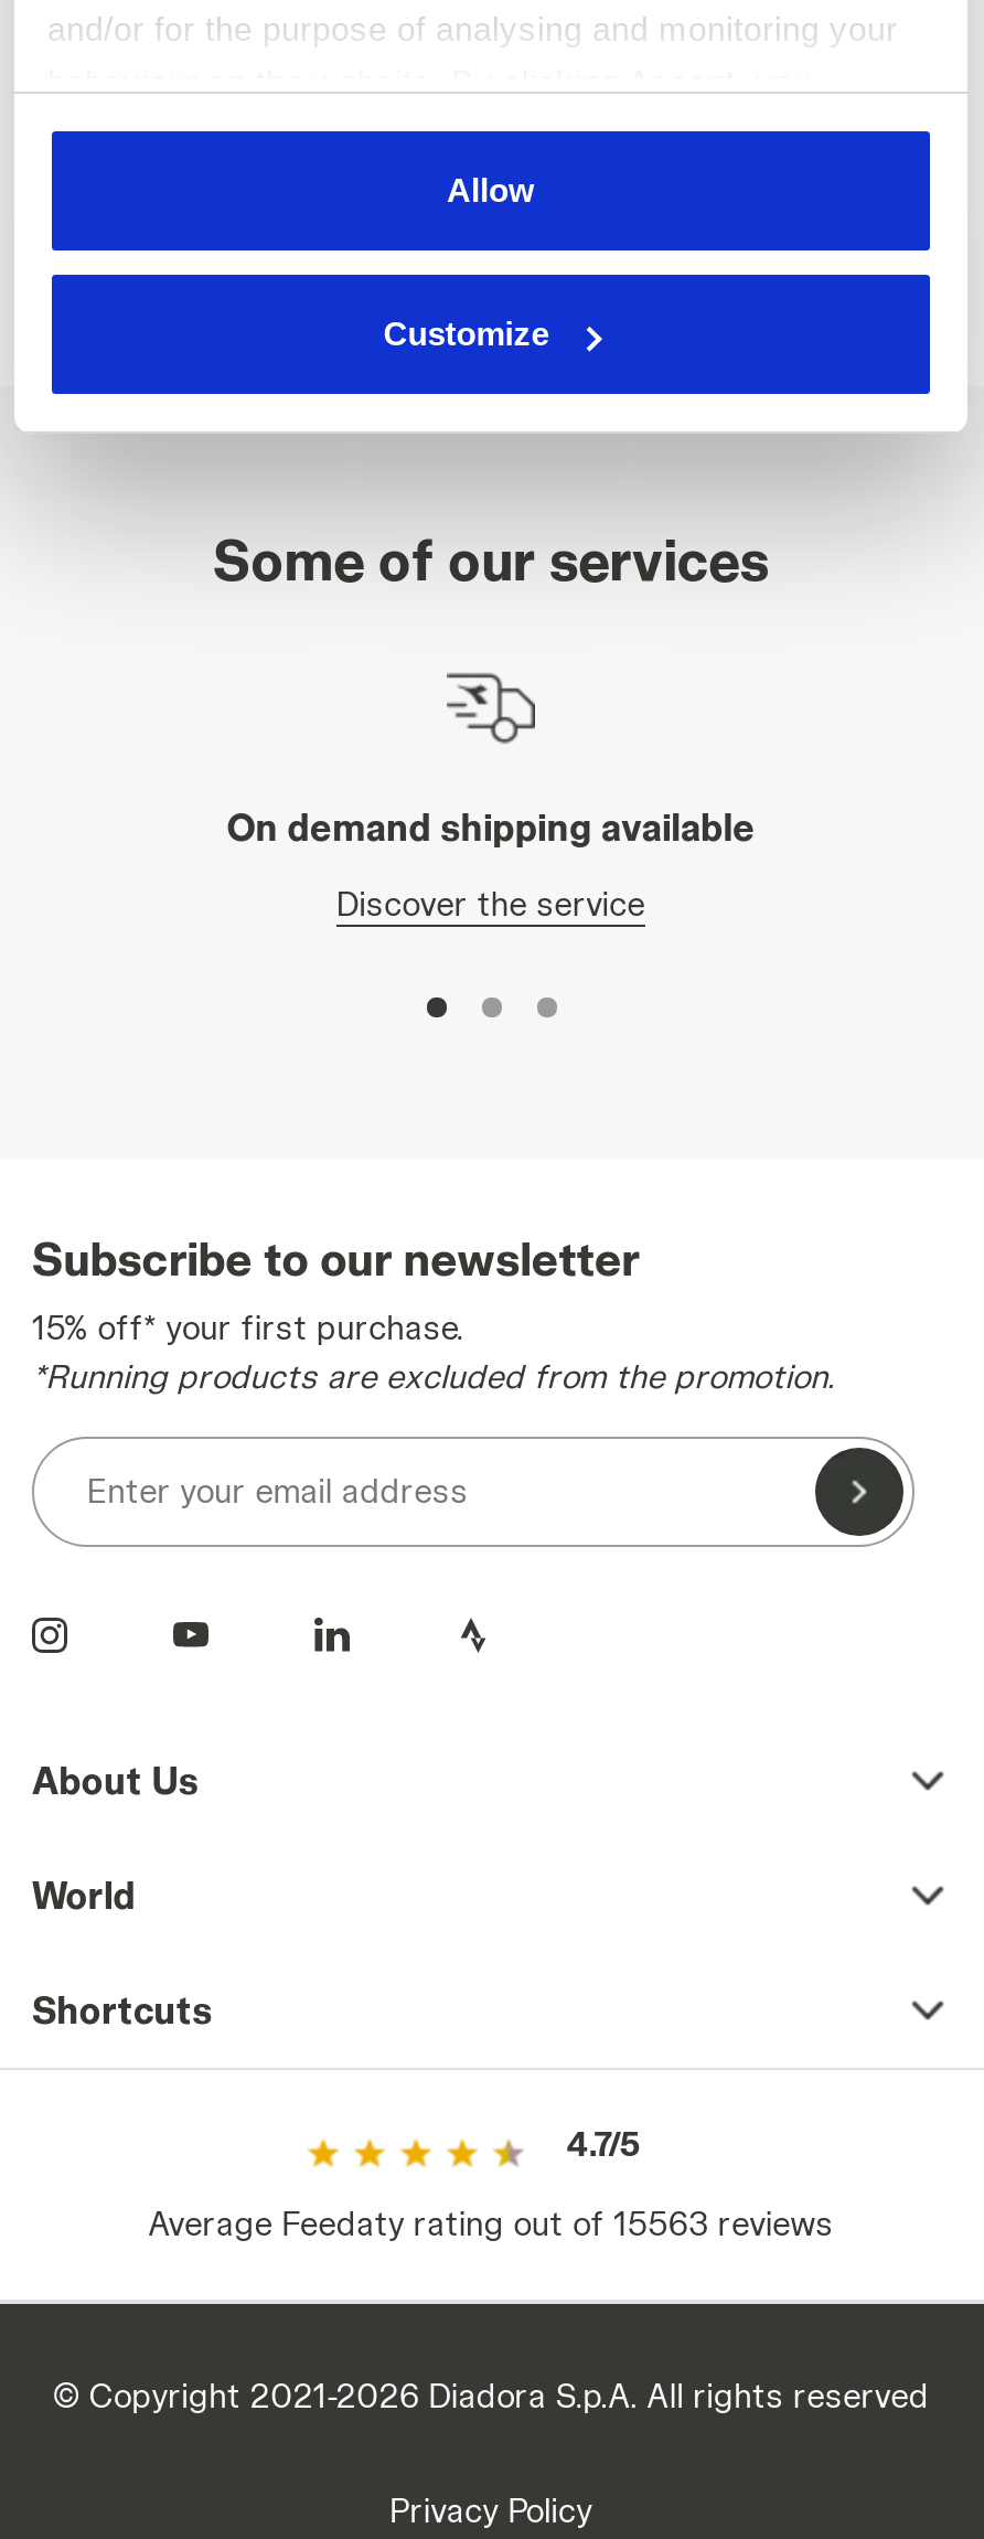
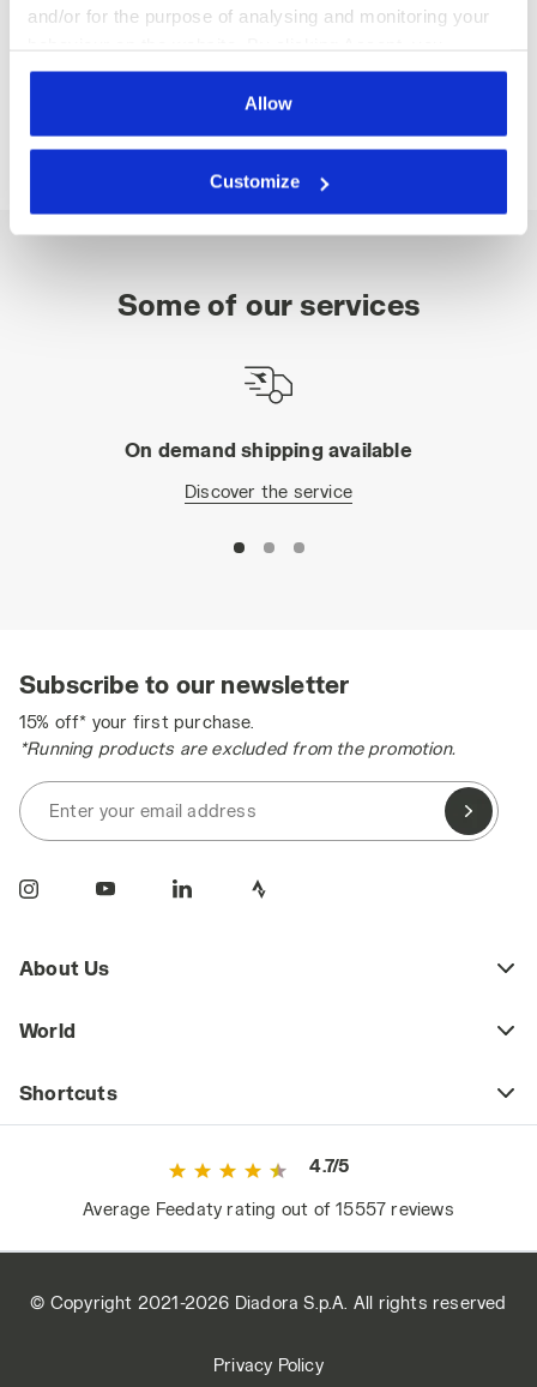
- Average Feedaty rating out of 15563 reviews
+ Average Feedaty rating out of 15557 reviews
